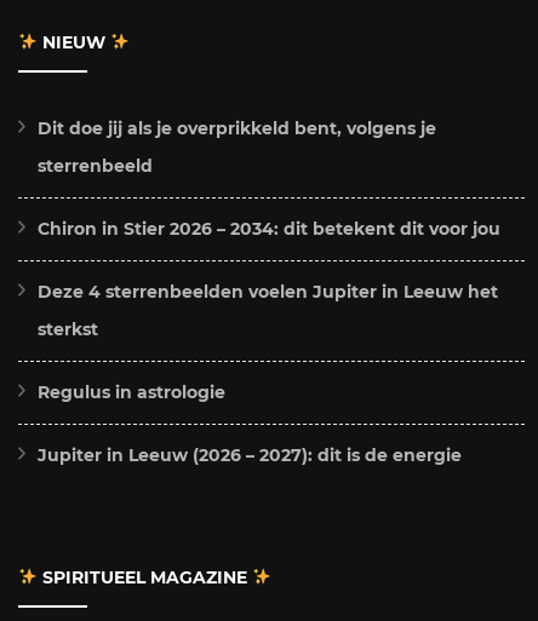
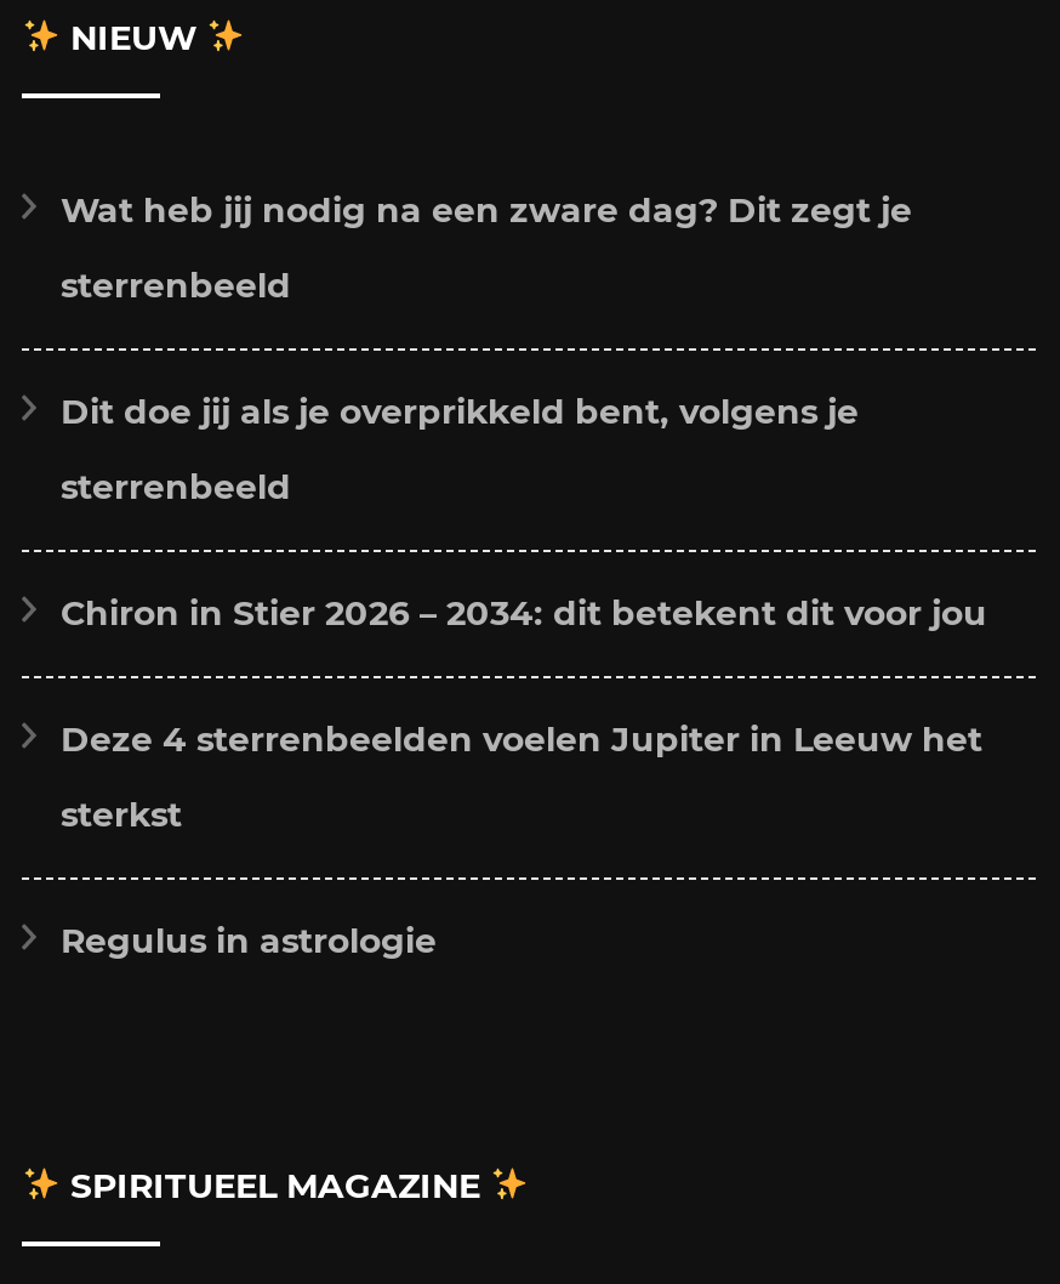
+ Wat heb jij nodig na een zware dag? Dit zegt je
+ sterrenbeeld

moved down: Dit doe jij als je overprikkeld bent, volgens je | sterrenbeeld | Chiron in Stier 2026 – 2034: dit betekent dit voor jou | Deze 4 sterrenbeelden voelen Jupiter in Leeuw het | sterkst | Regulus in astrologie

- Jupiter in Leeuw (2026 – 2027): dit is de energie
